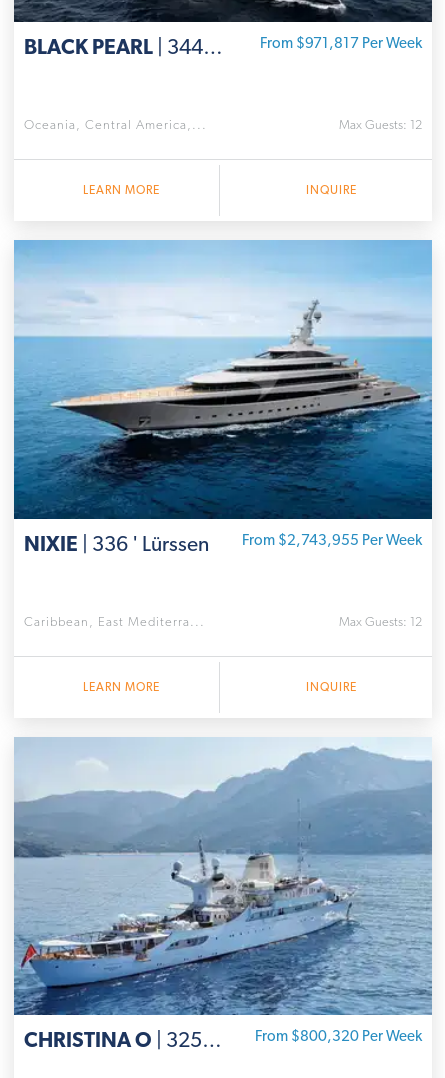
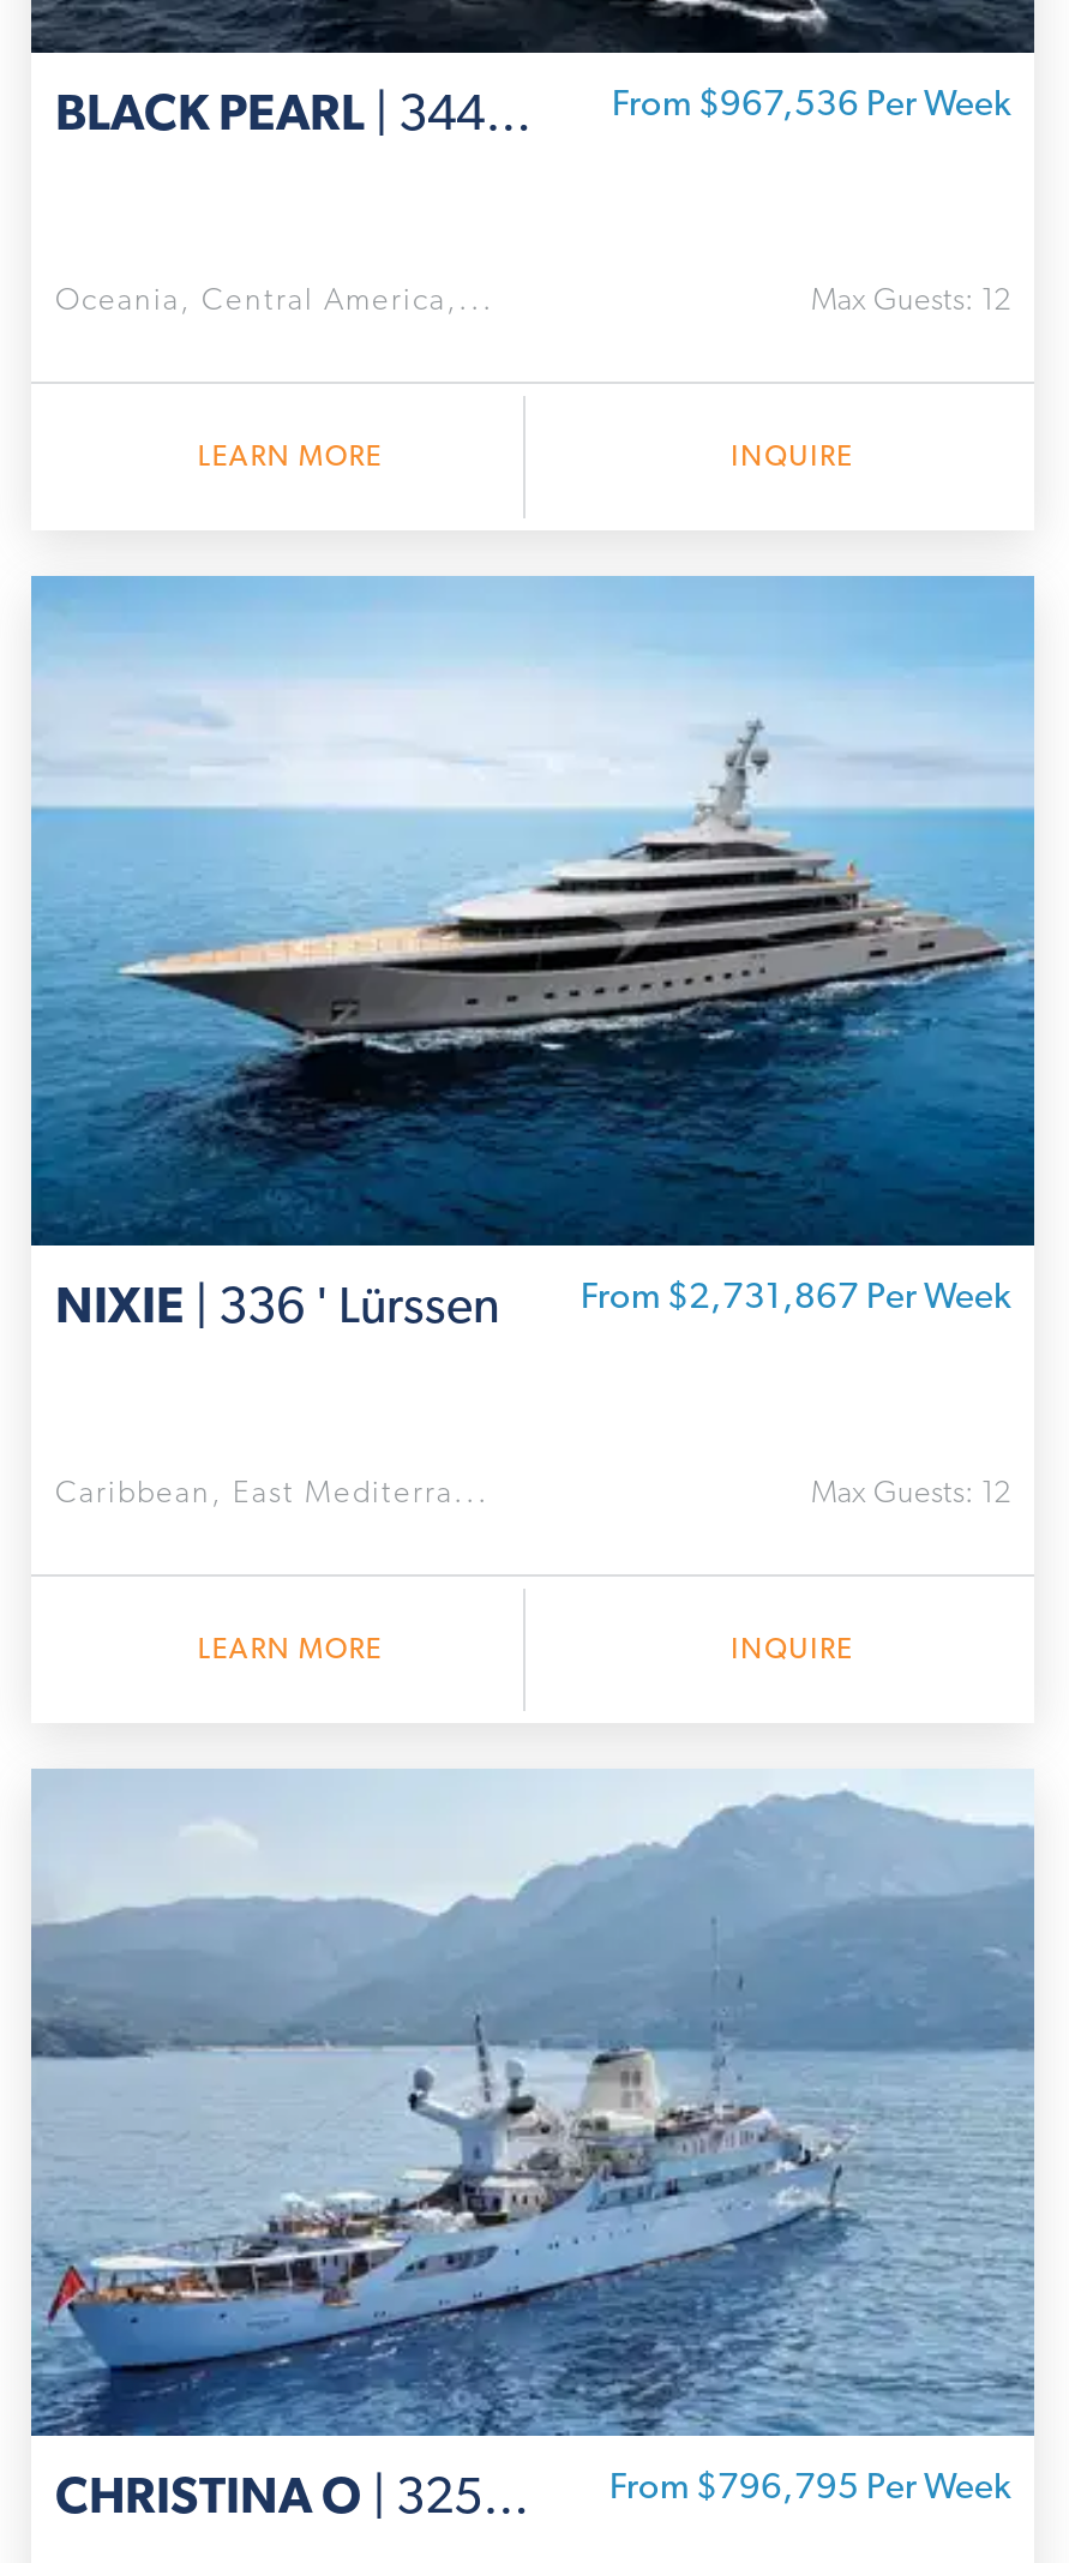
- From $971,817 Per Week
+ From $967,536 Per Week

- From $2,743,955 Per Week
+ From $2,731,867 Per Week

- From $800,320 Per Week
+ From $796,795 Per Week
